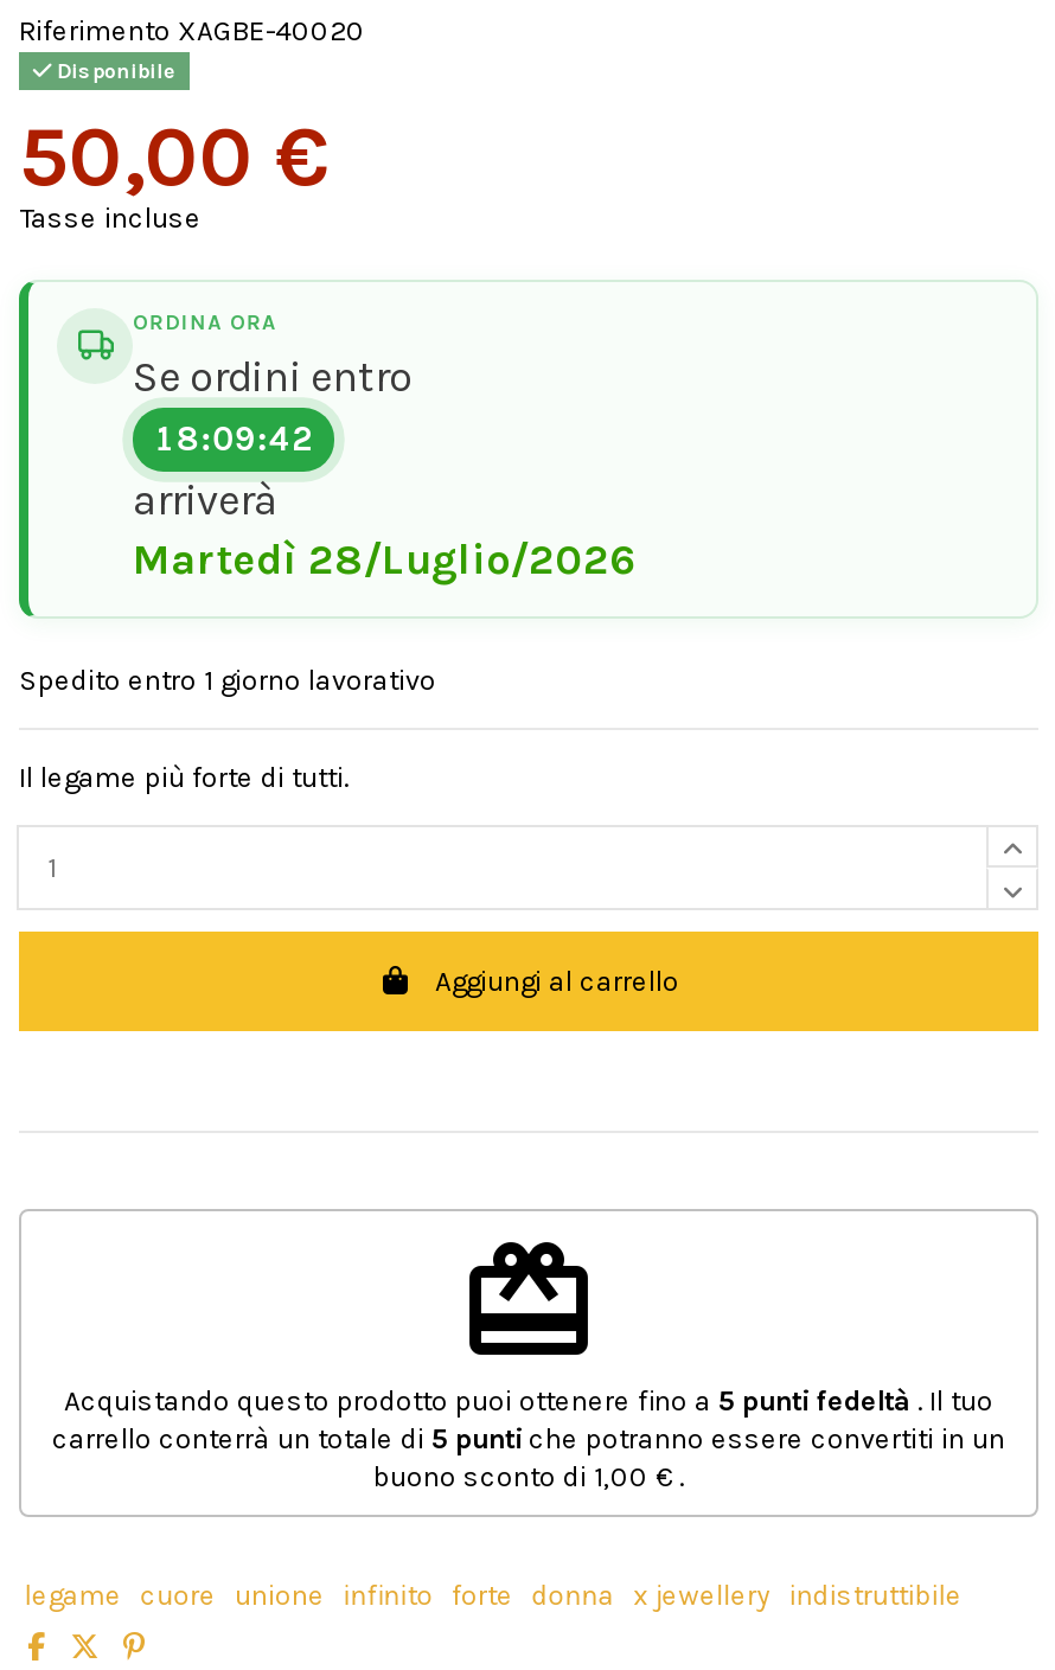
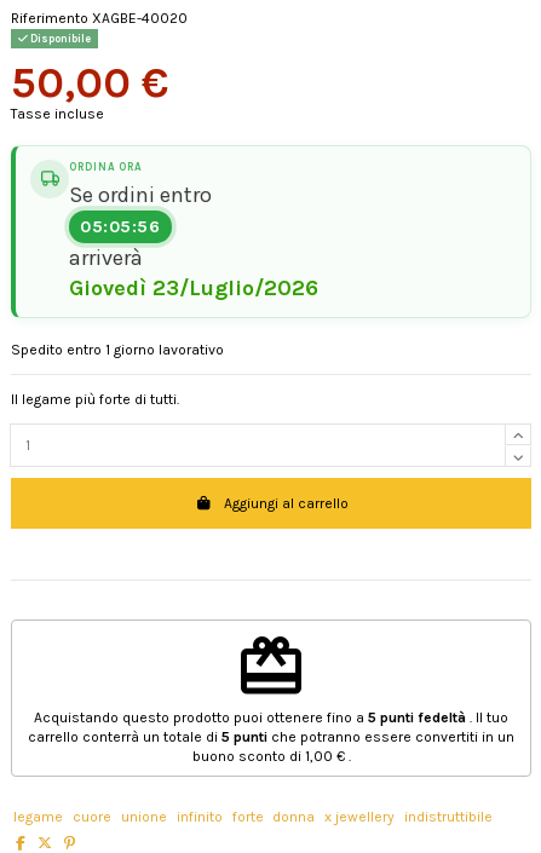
- 18:09:42
+ 05:05:56

- Martedì 28/Luglio/2026
+ Giovedì 23/Luglio/2026
